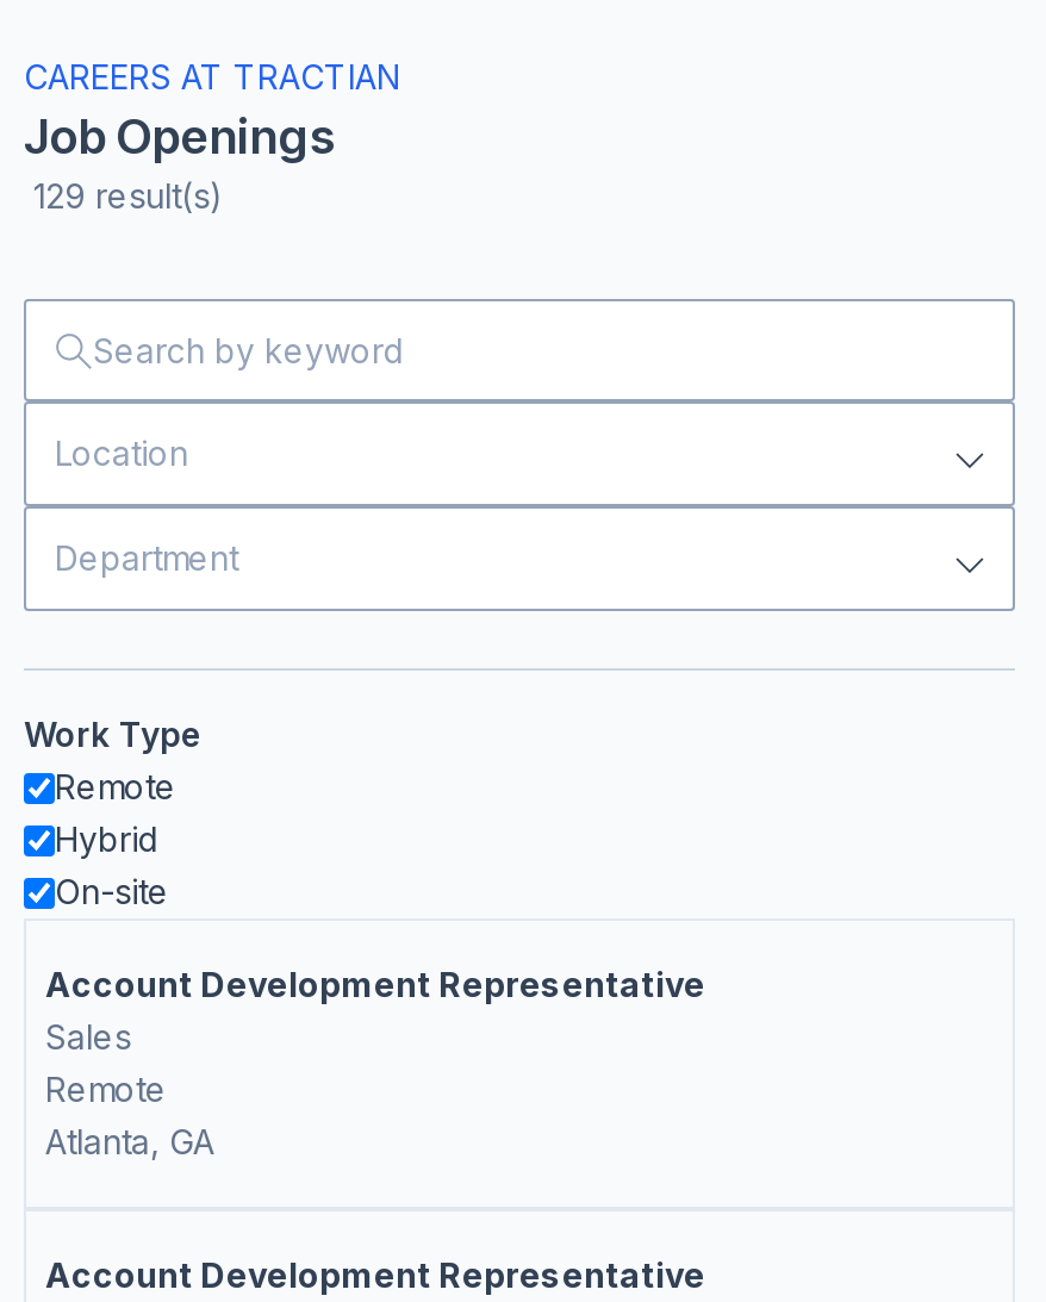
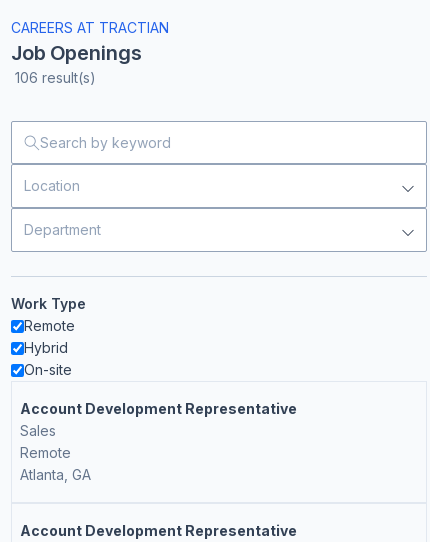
- 129 result(s)
+ 106 result(s)
